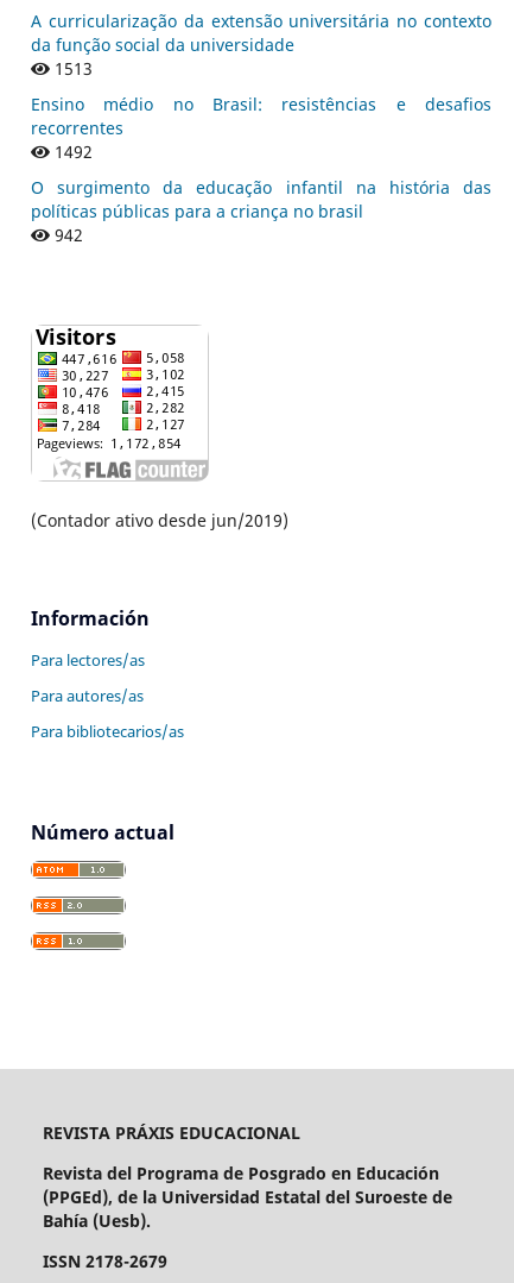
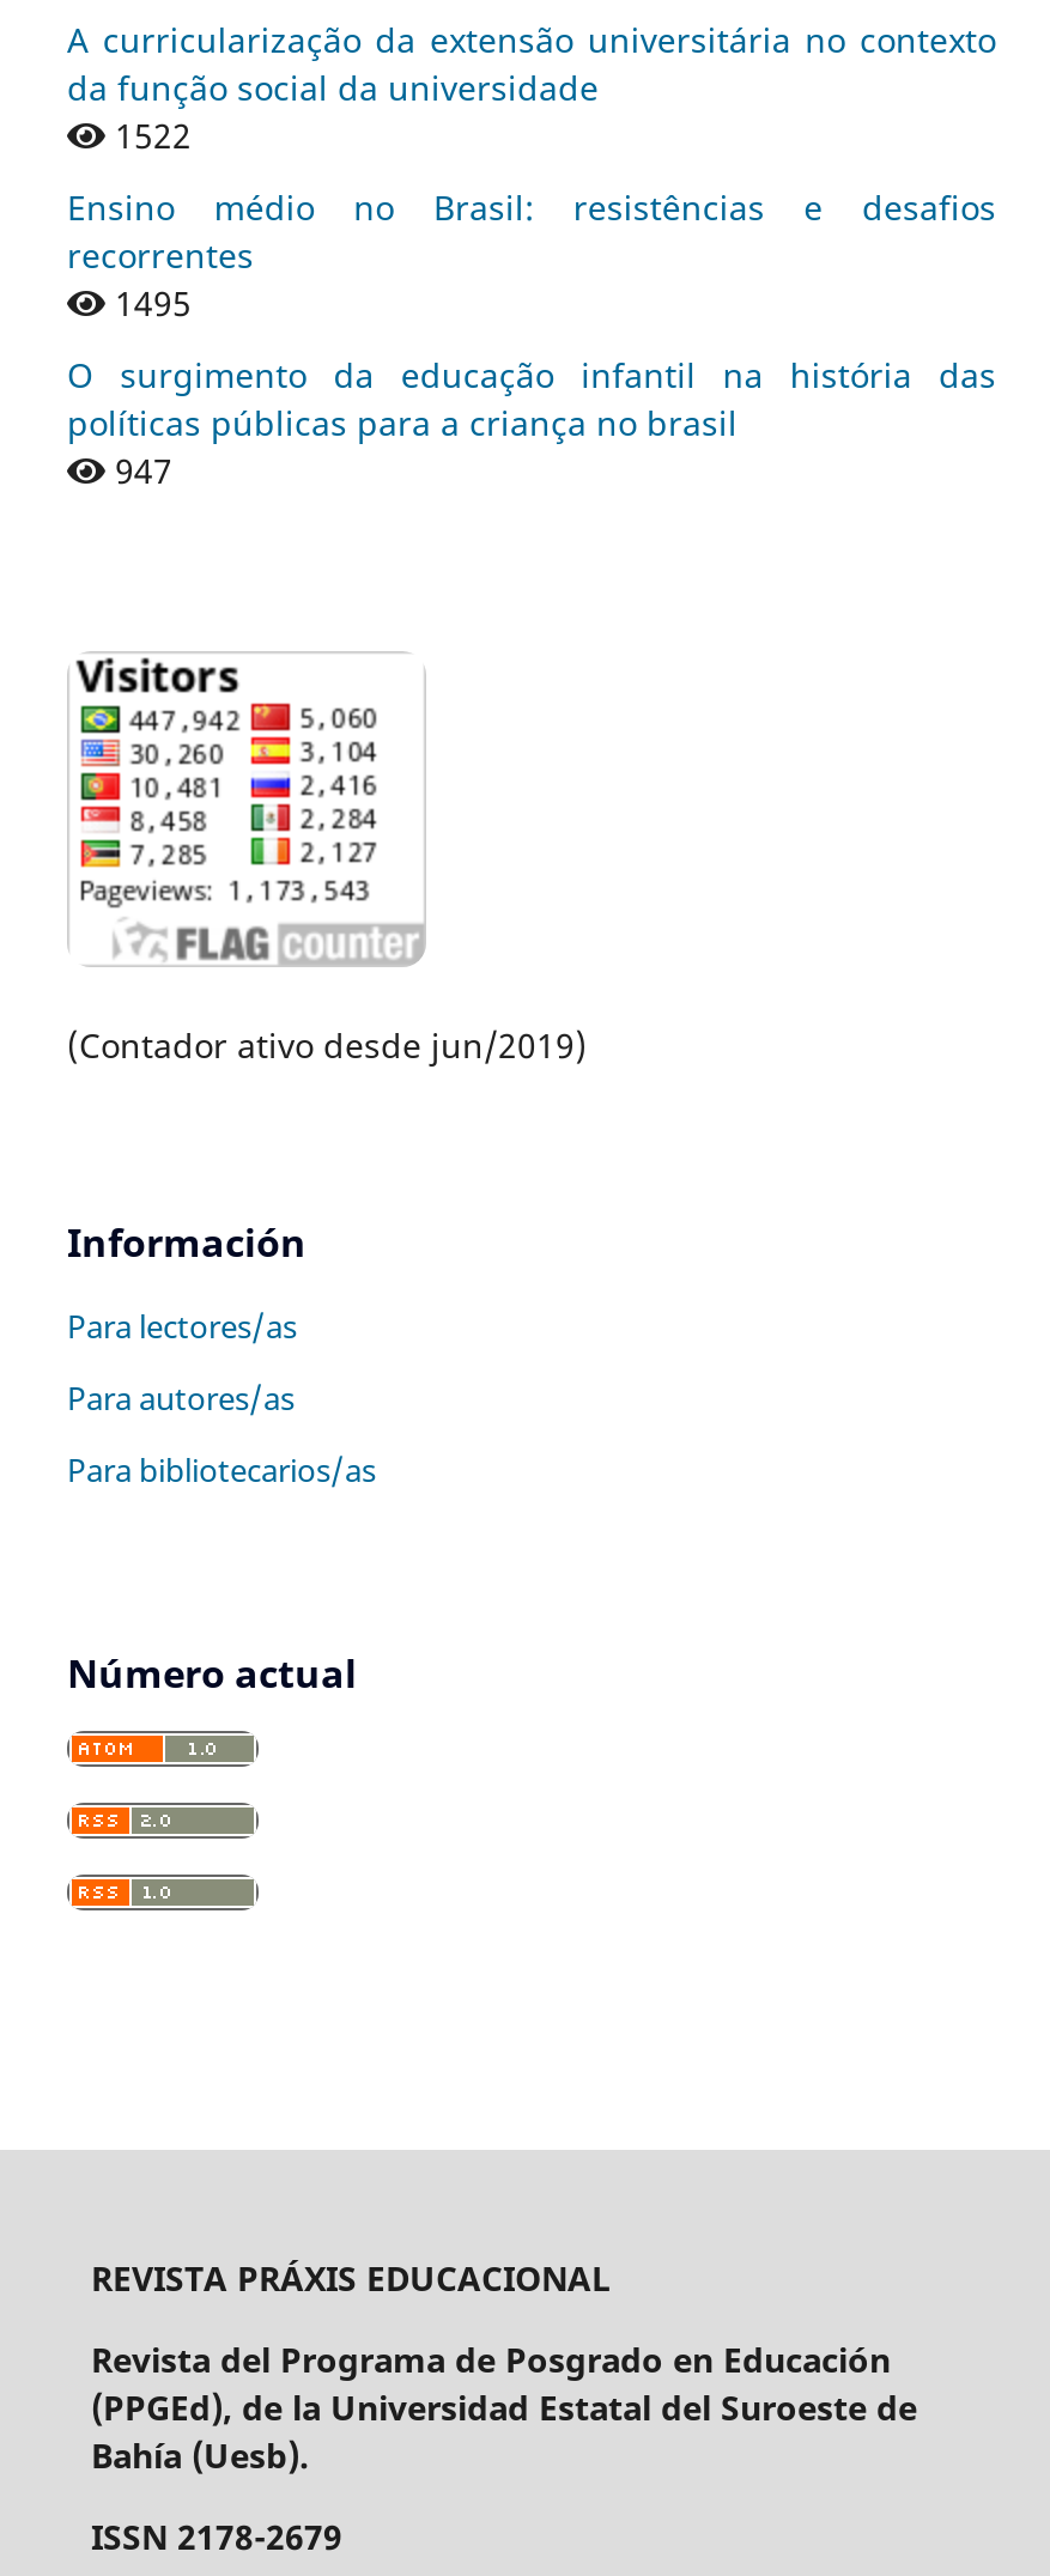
- 1513
+ 1522

- 1492
+ 1495

- 942
+ 947
